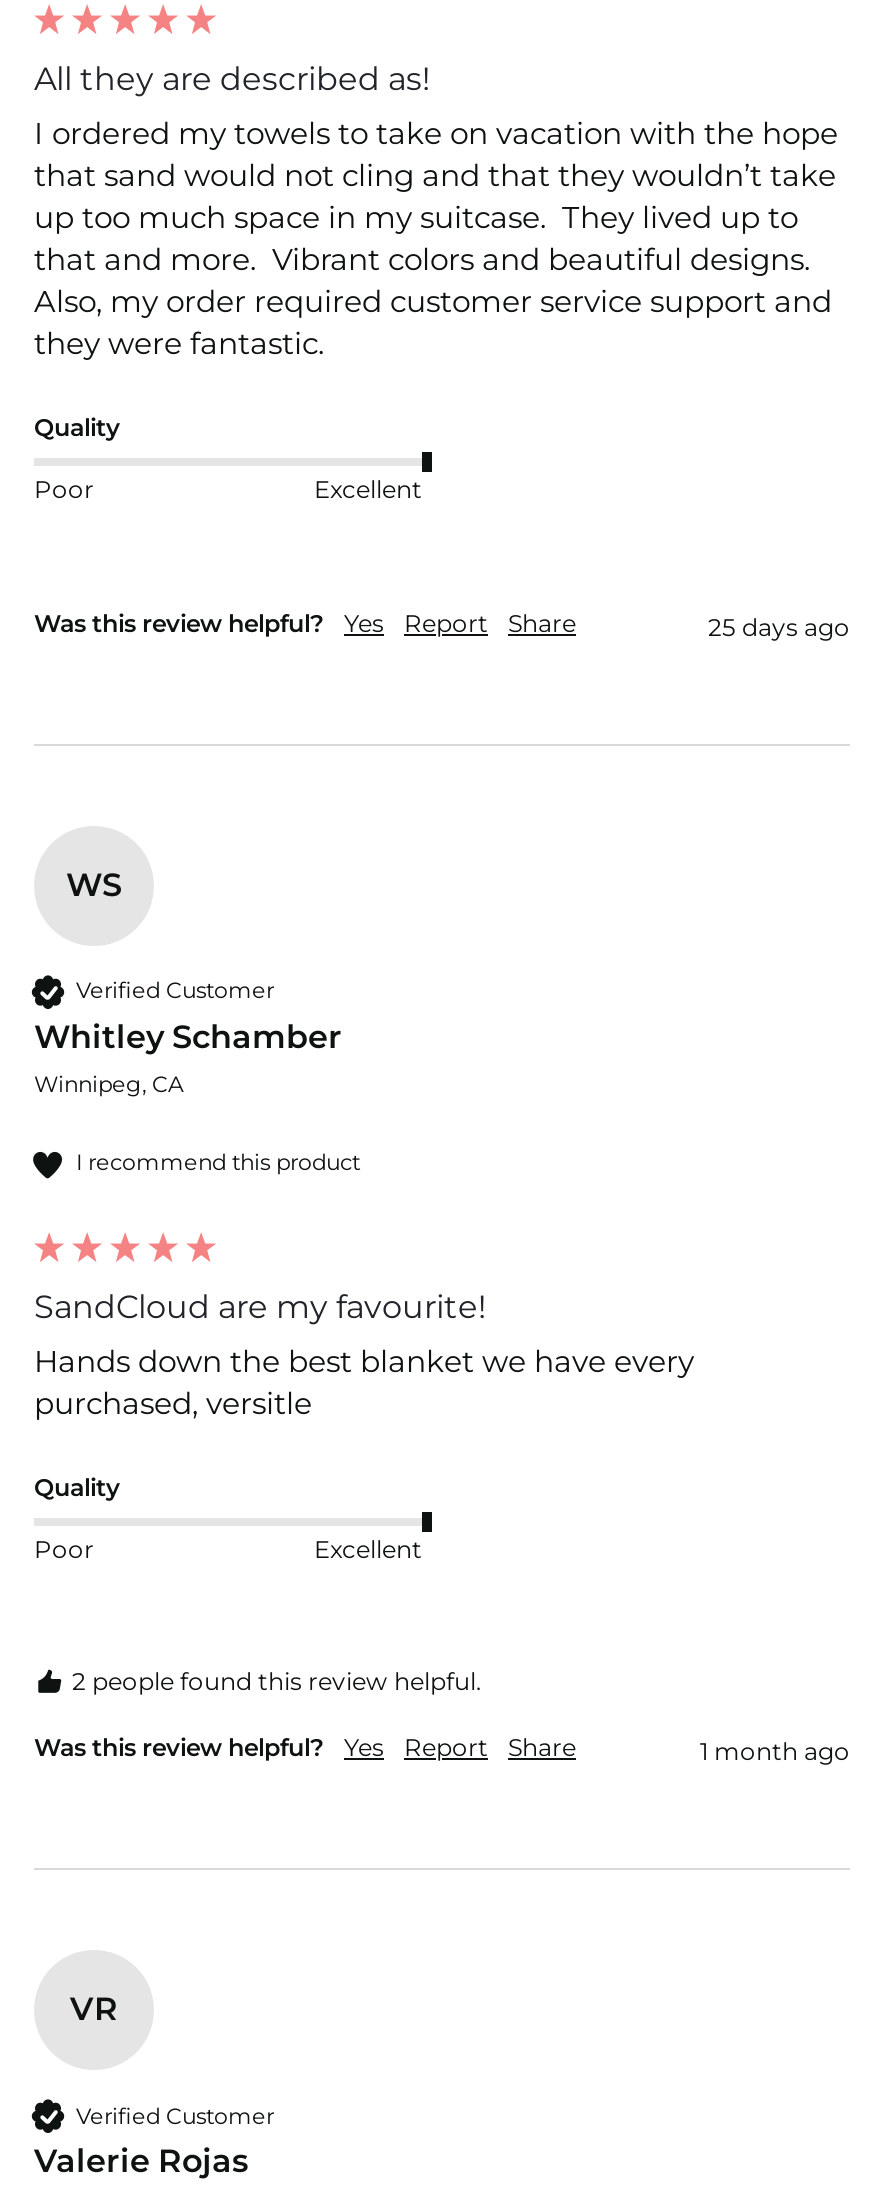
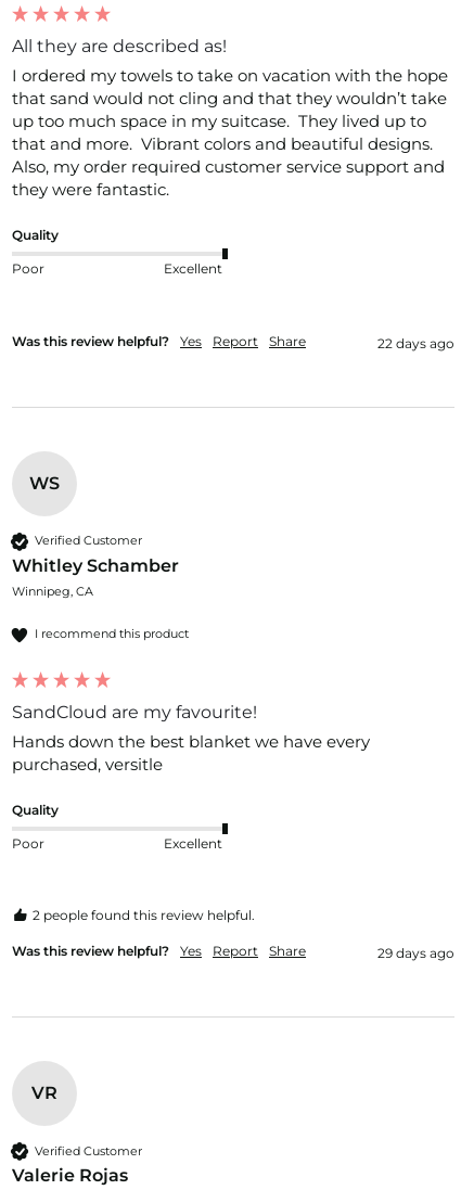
- 25 days ago
+ 22 days ago

- 1 month ago
+ 29 days ago
